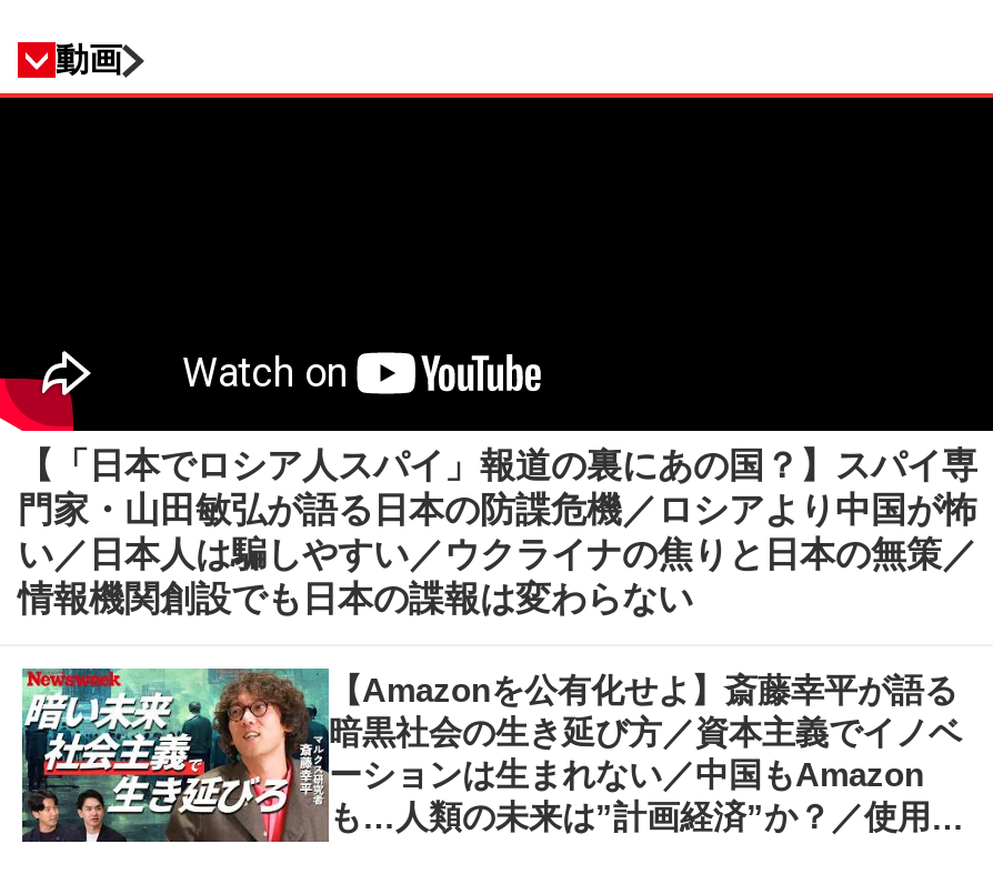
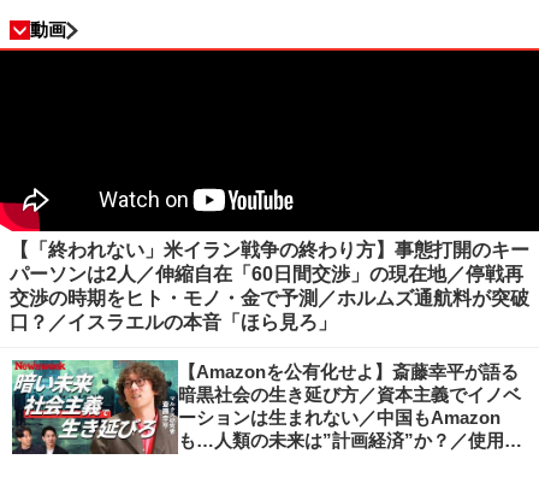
- 【「日本でロシア人スパイ」報道の裏にあの国？】スパイ専
- 門家・山田敏弘が語る日本の防諜危機／ロシアより中国が怖
- い／日本人は騙しやすい／ウクライナの焦りと日本の無策／
- 情報機関創設でも日本の諜報は変わらない
+ 【「終われない」米イラン戦争の終わり方】事態打開のキー
+ パーソンは2人／伸縮自在「60日間交渉」の現在地／停戦再
+ 交渉の時期をヒト・モノ・金で予測／ホルムズ通航料が突破
+ 口？／イスラエルの本音「ほら見ろ」
